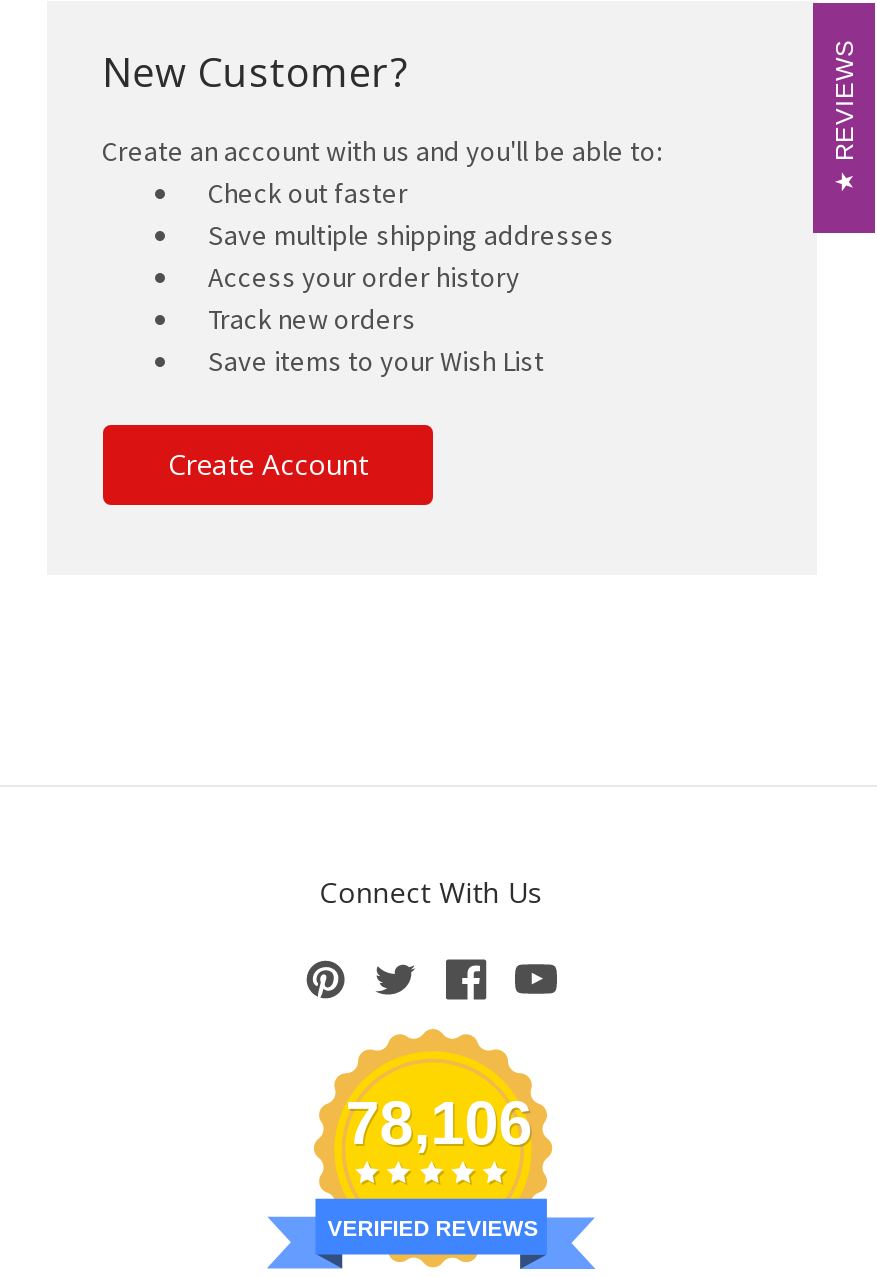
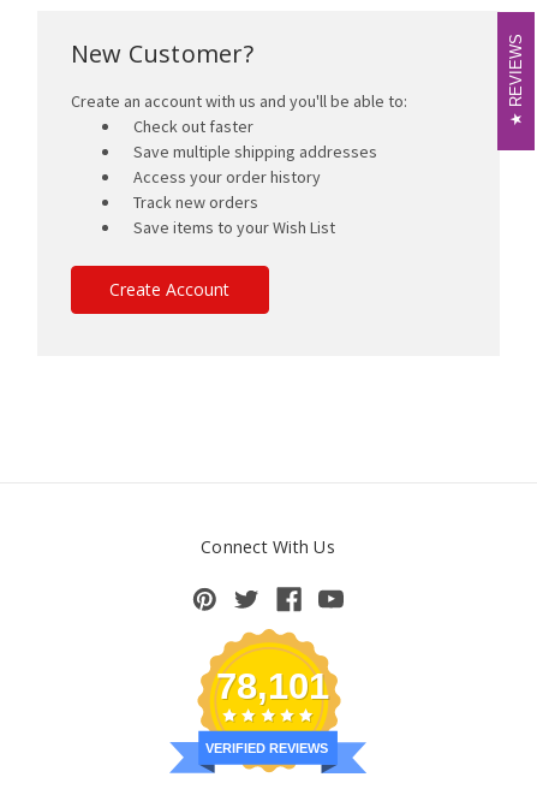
- 78,106
+ 78,101
